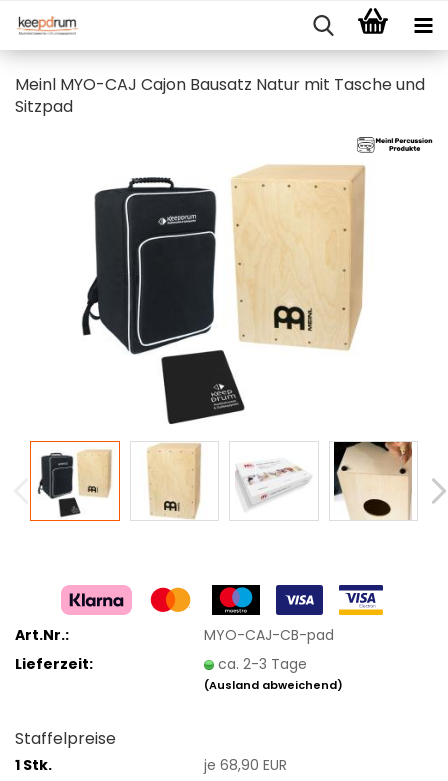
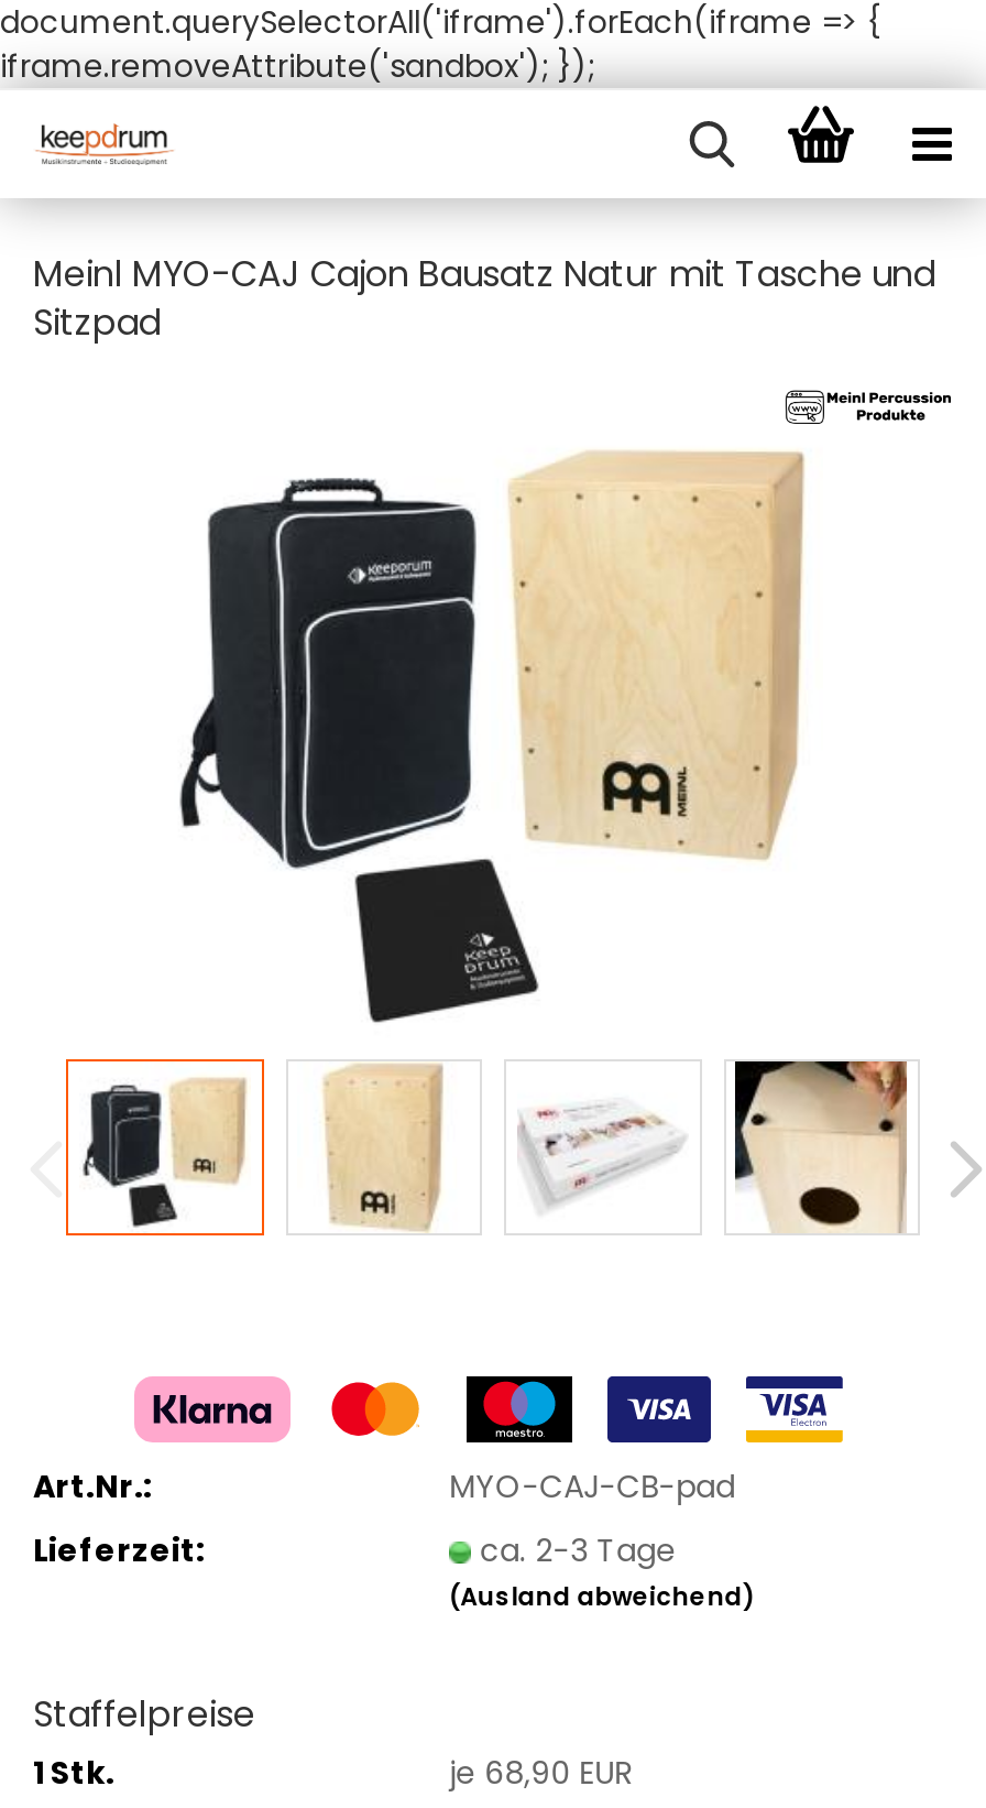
+ document.querySelectorAll('iframe').forEach(iframe => {
+ iframe.removeAttribute('sandbox'); });
